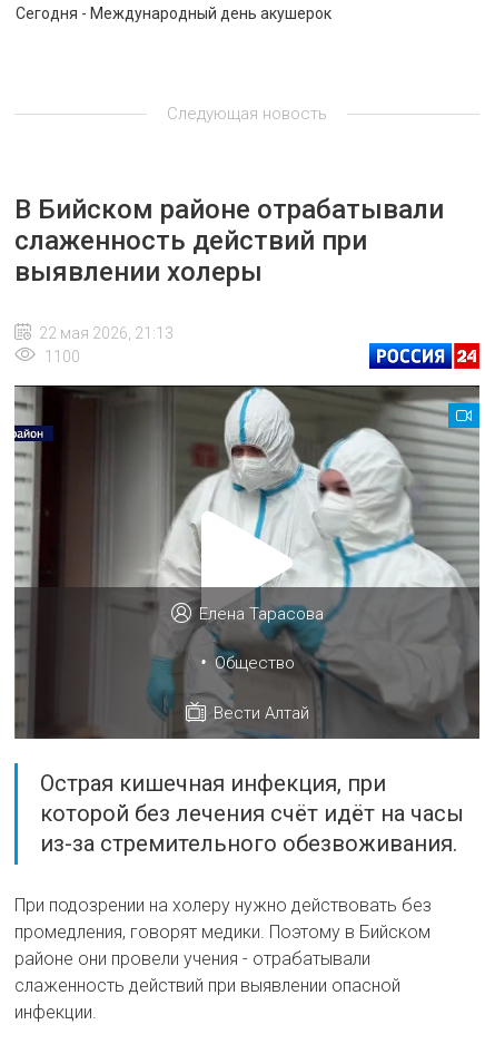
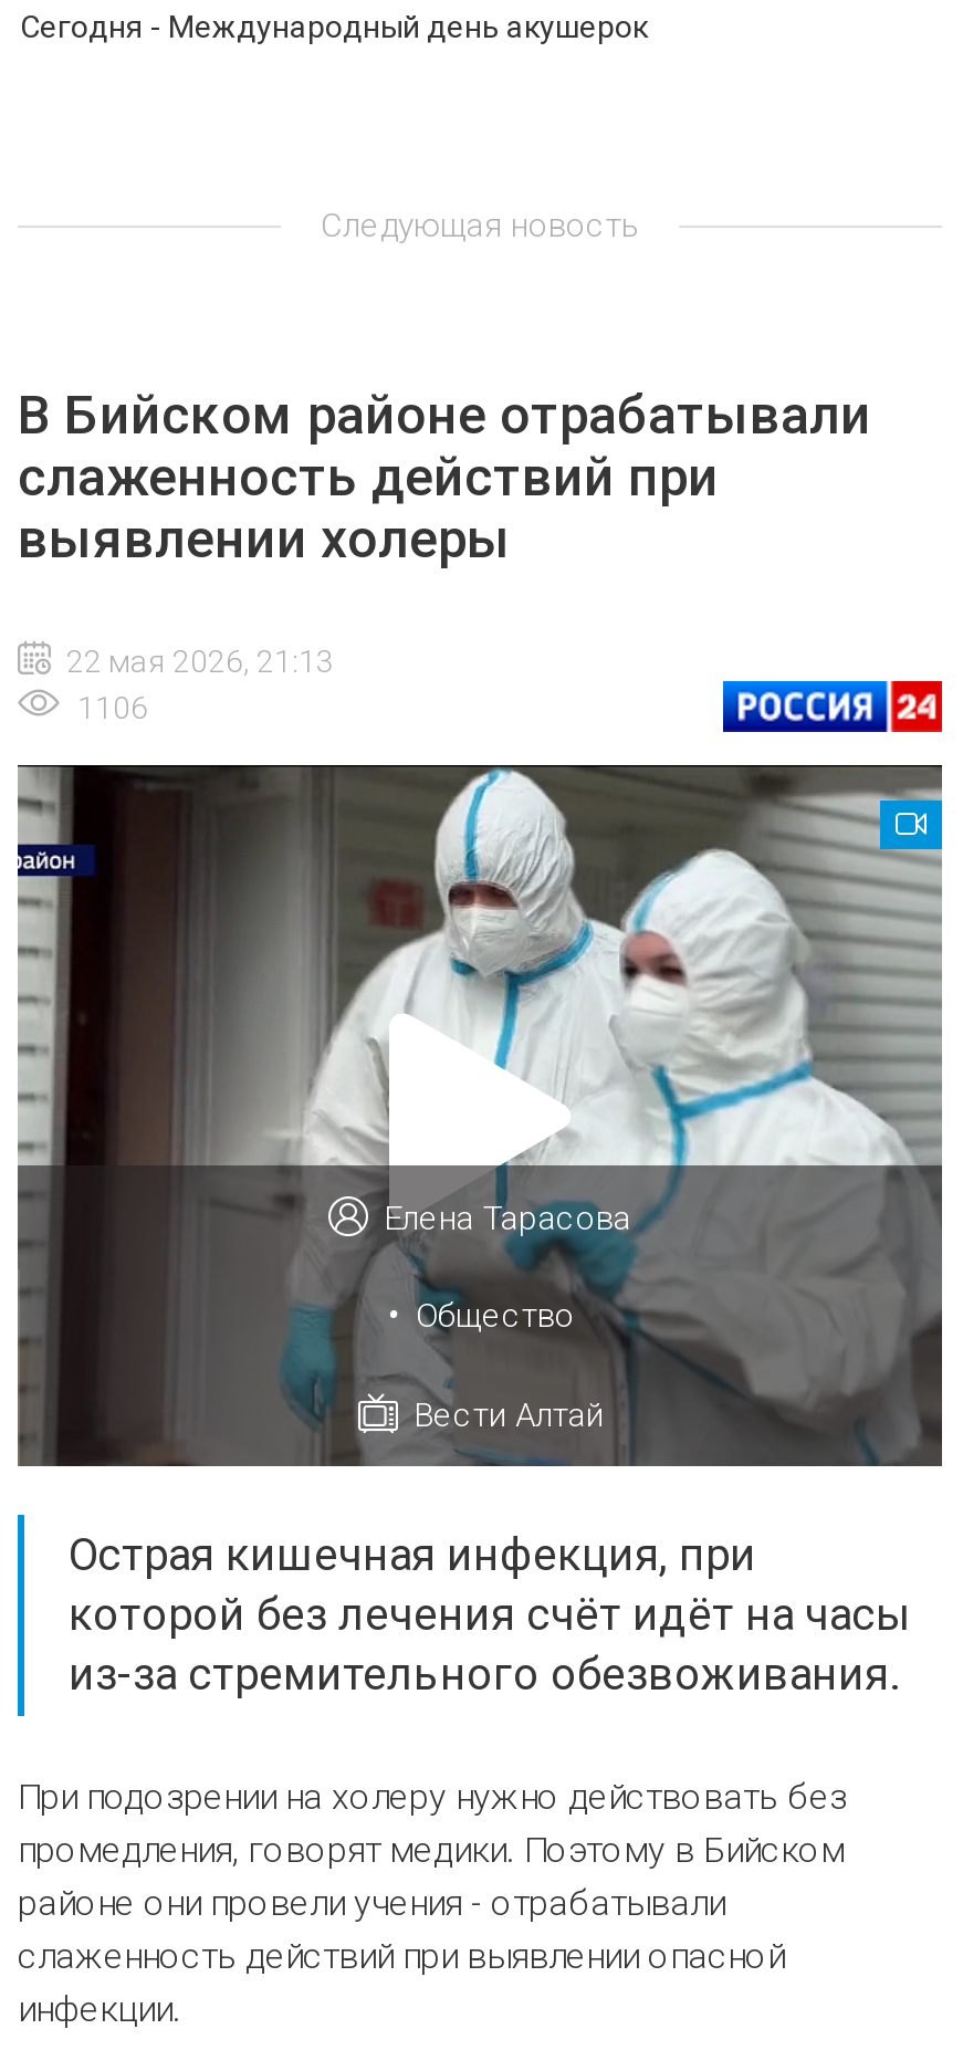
- 1100
+ 1106
